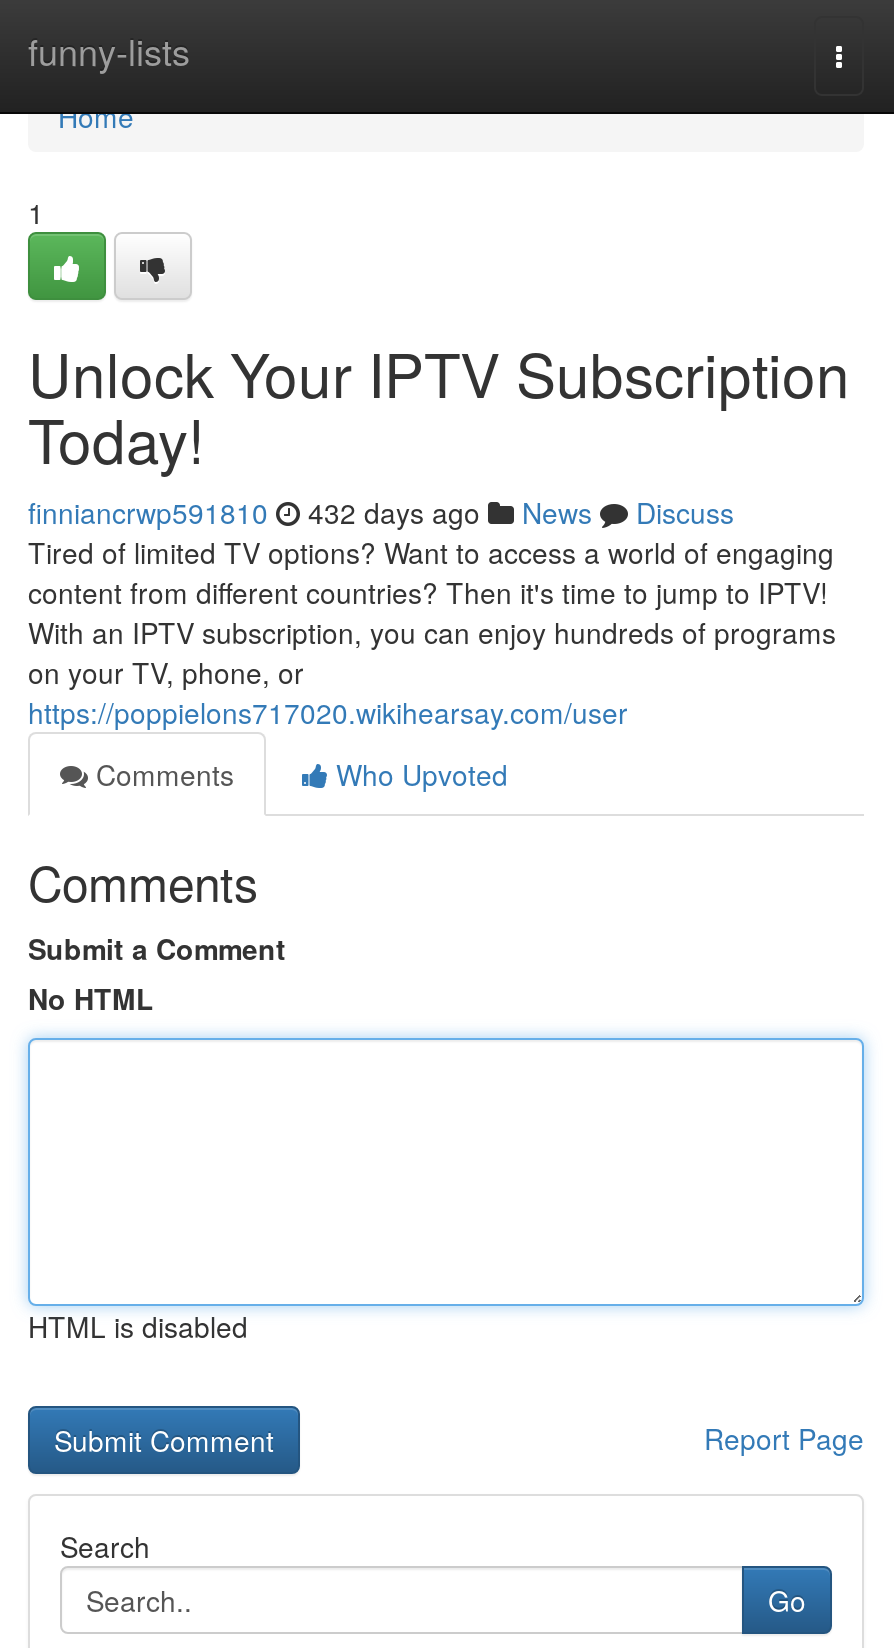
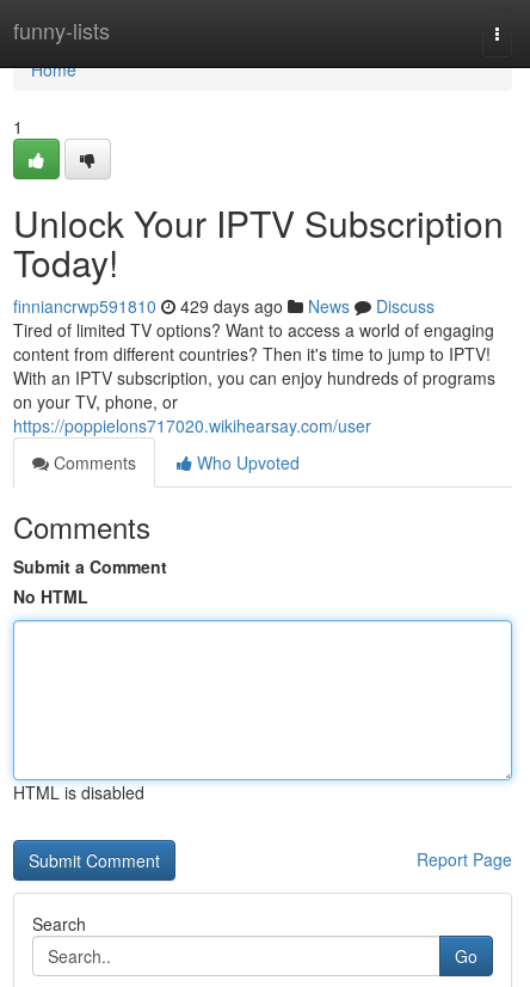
- finniancrwp591810 432 days ago News Discuss
+ finniancrwp591810 429 days ago News Discuss
